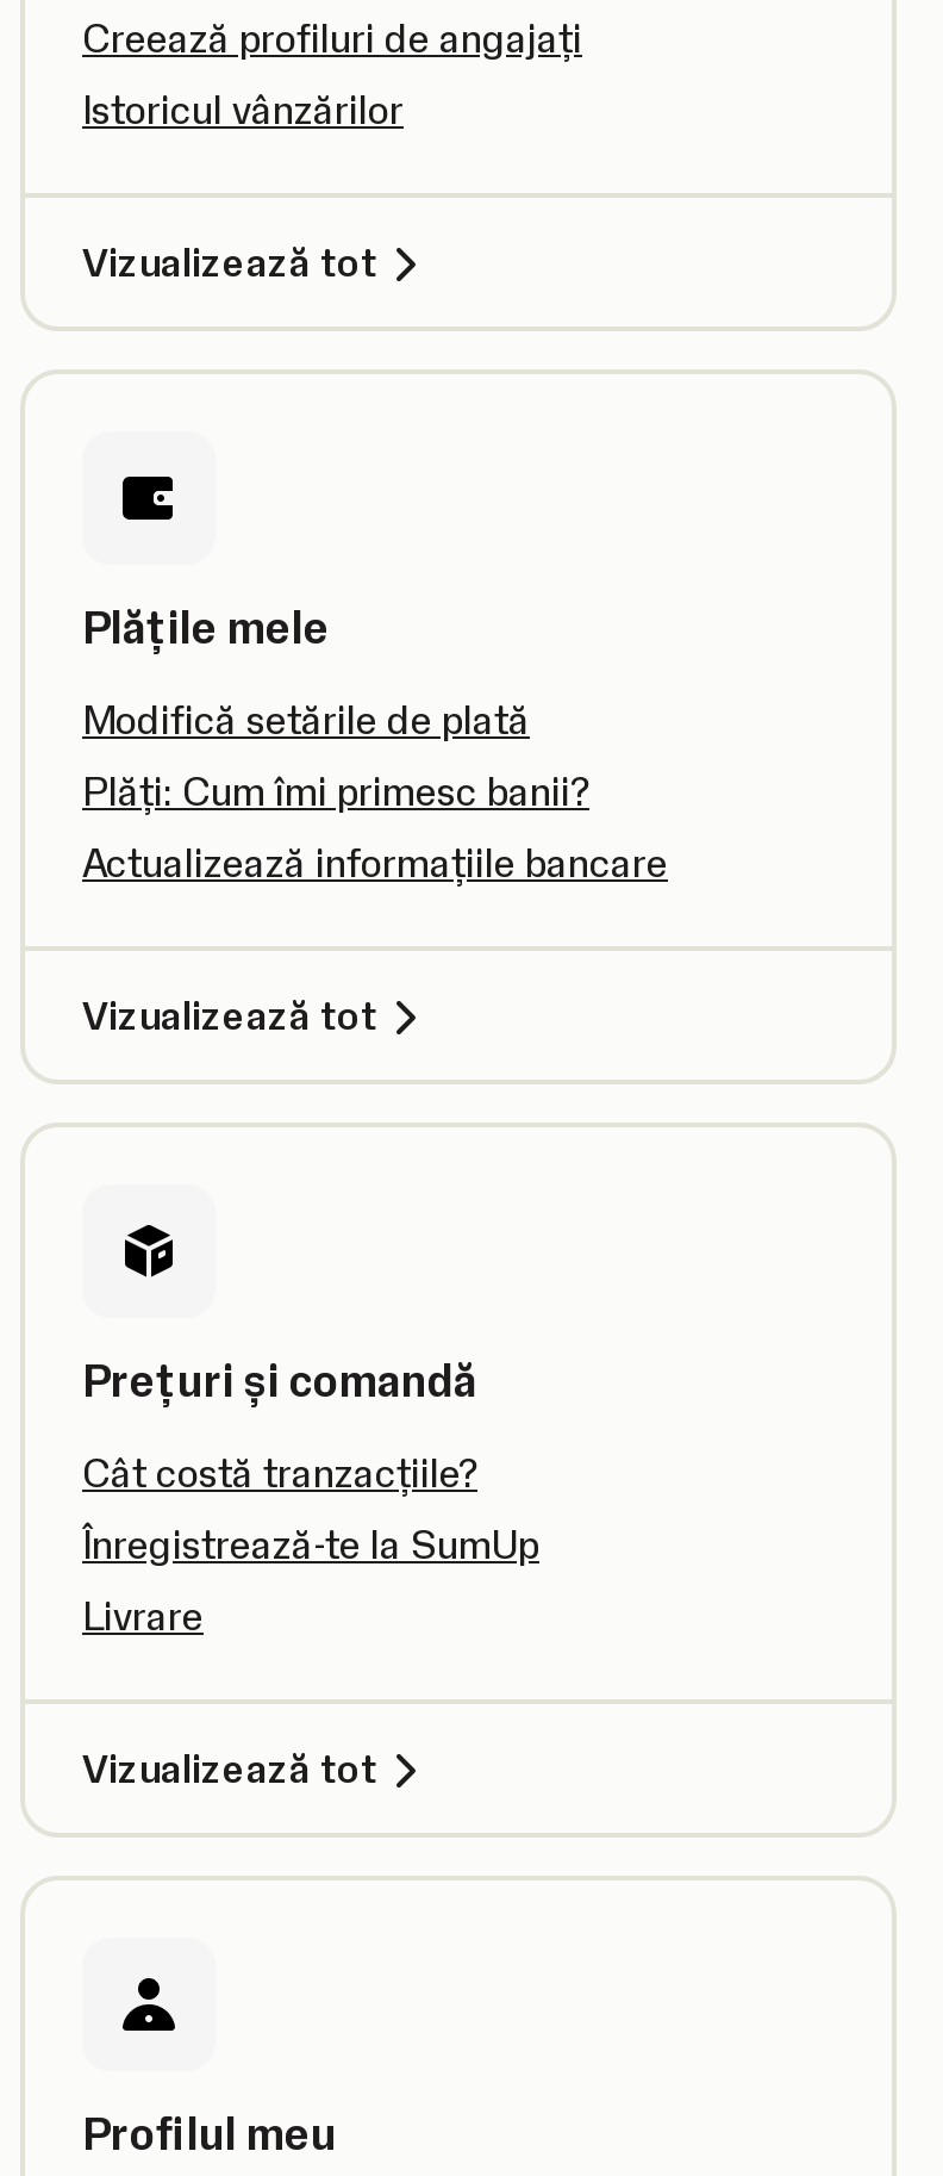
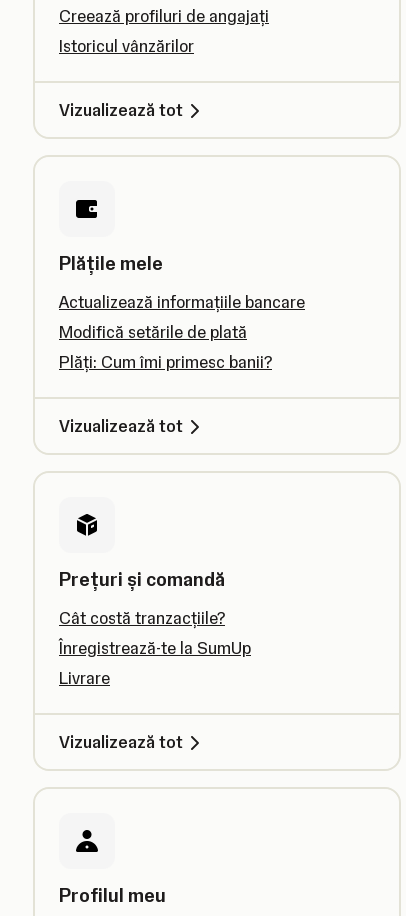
moved down: Modifică setările de plată | Plăți: Cum îmi primesc banii?

moved up: Actualizează informațiile bancare
